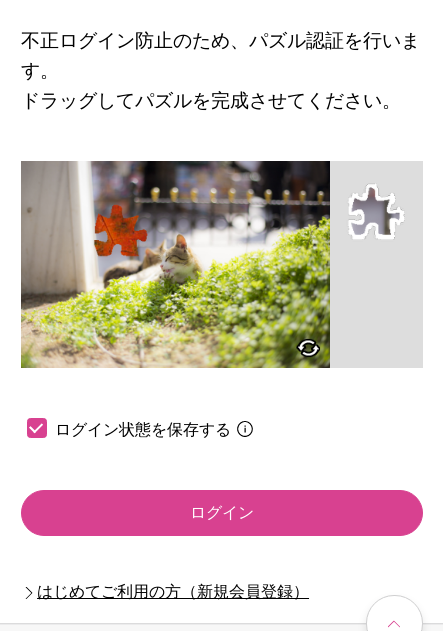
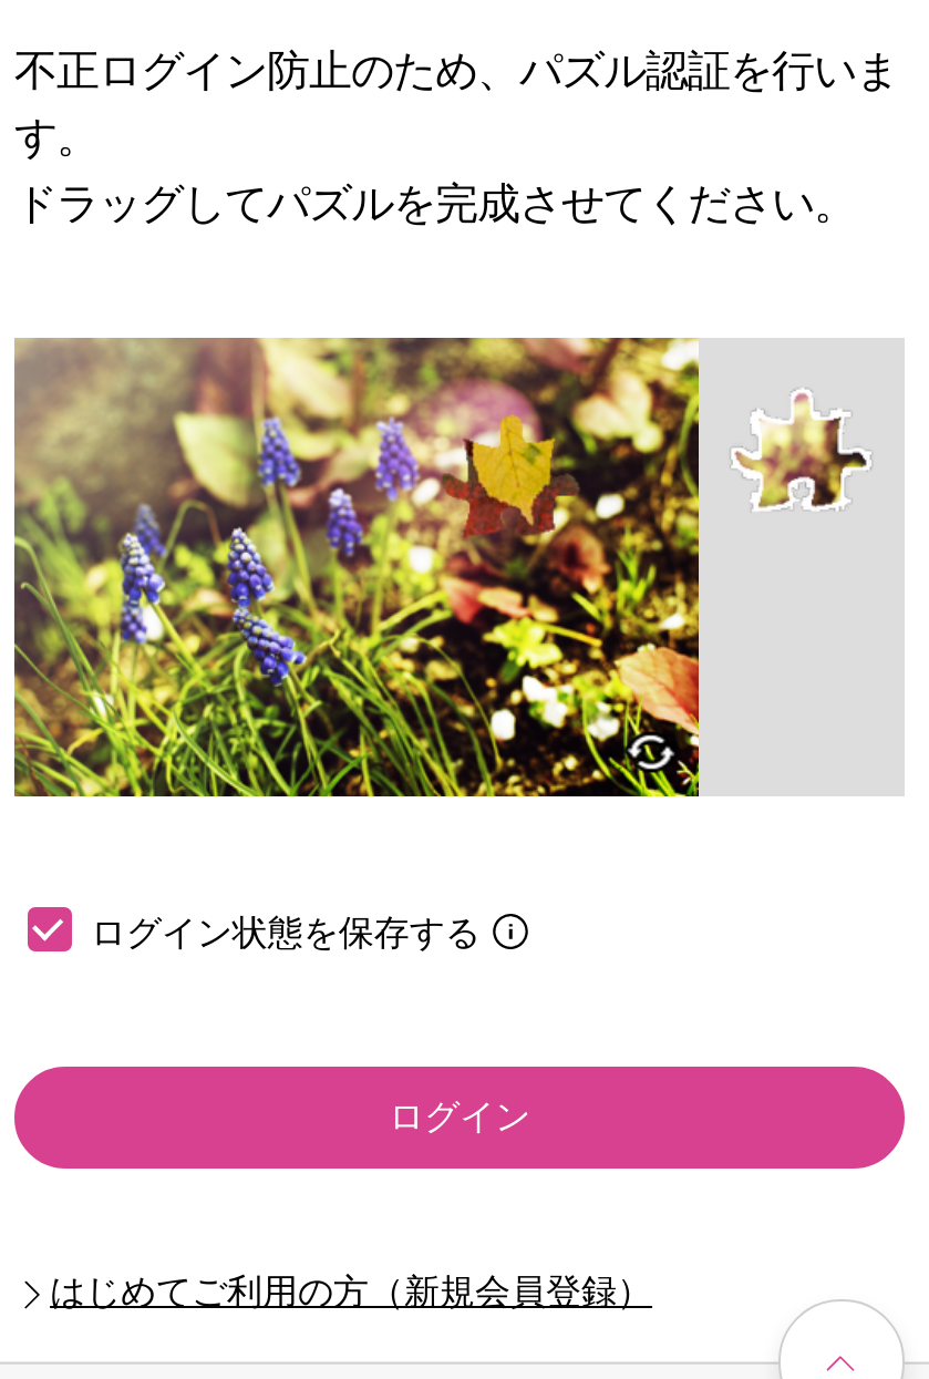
- [image]
+ [image]

- [image]
+ [image]
